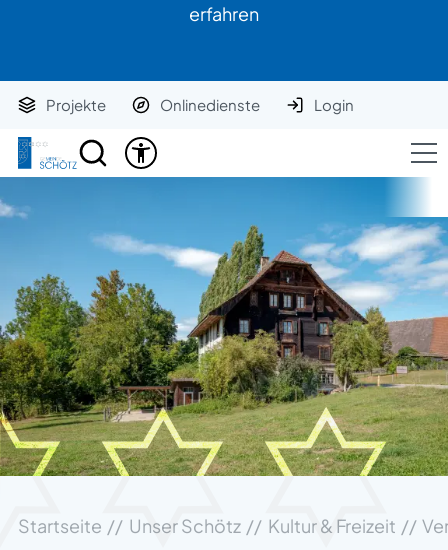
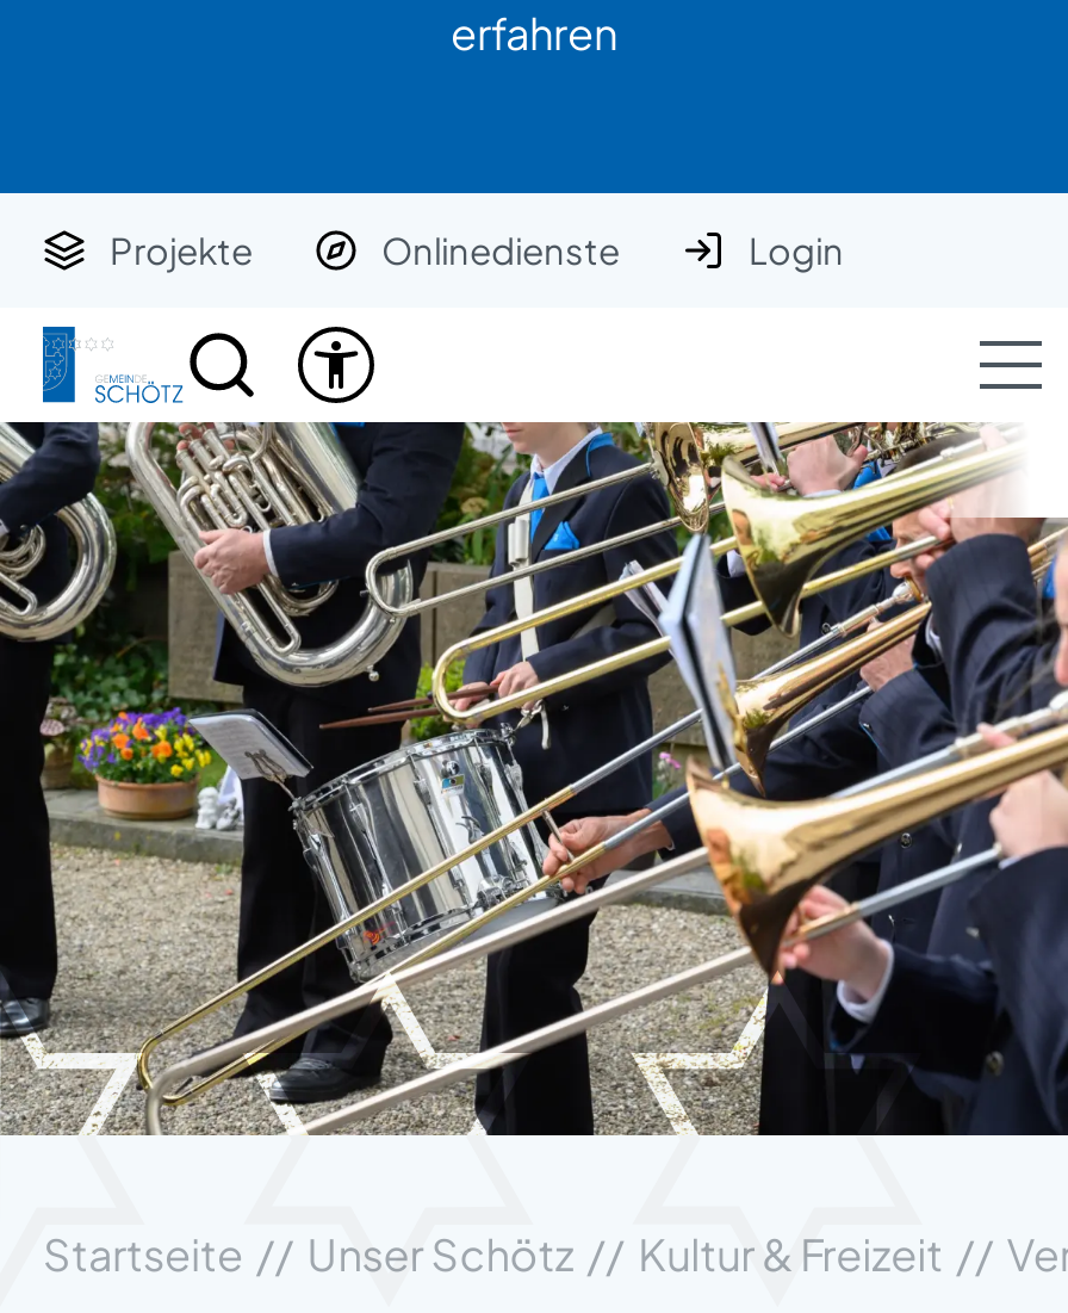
- [image]
+ [image]
